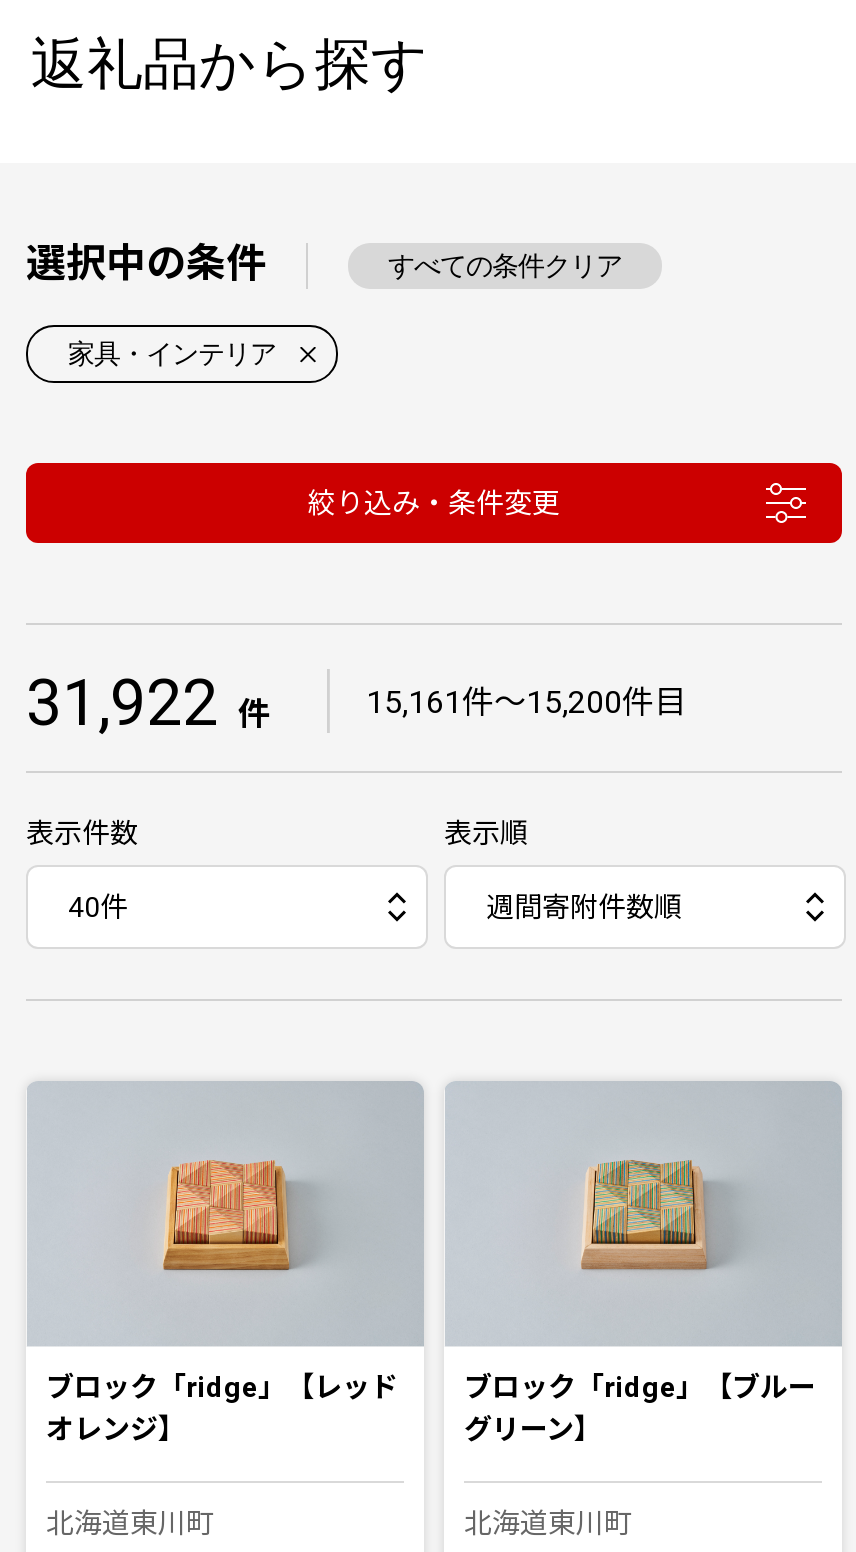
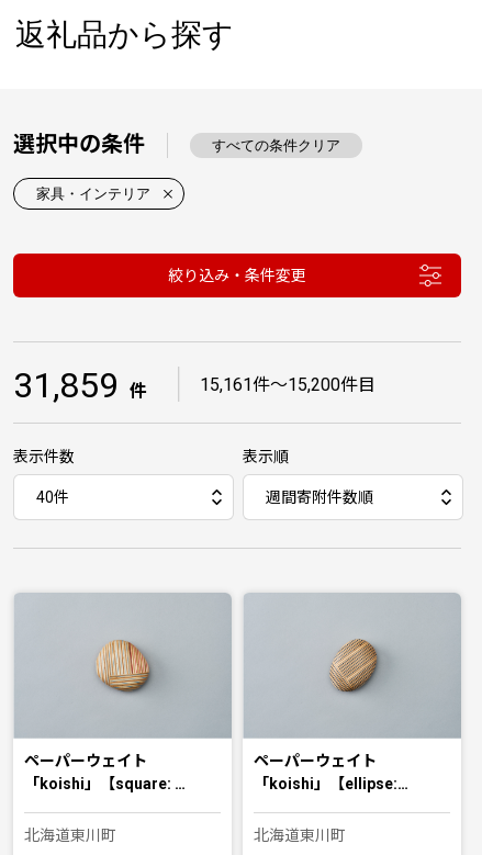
- 31,922 件 ｜ 15,161件〜15,200件目
+ 31,859 件 ｜ 15,161件〜15,200件目

- [image]
+ [image]

- [image]
+ [image]

- ブロック「ridge」【レッド
- オレンジ】
+ ペーパーウェイト
+ 「koishi」【square: …

- ブロック「ridge」【ブルー
- グリーン】
+ ペーパーウェイト
+ 「koishi」【ellipse:…
